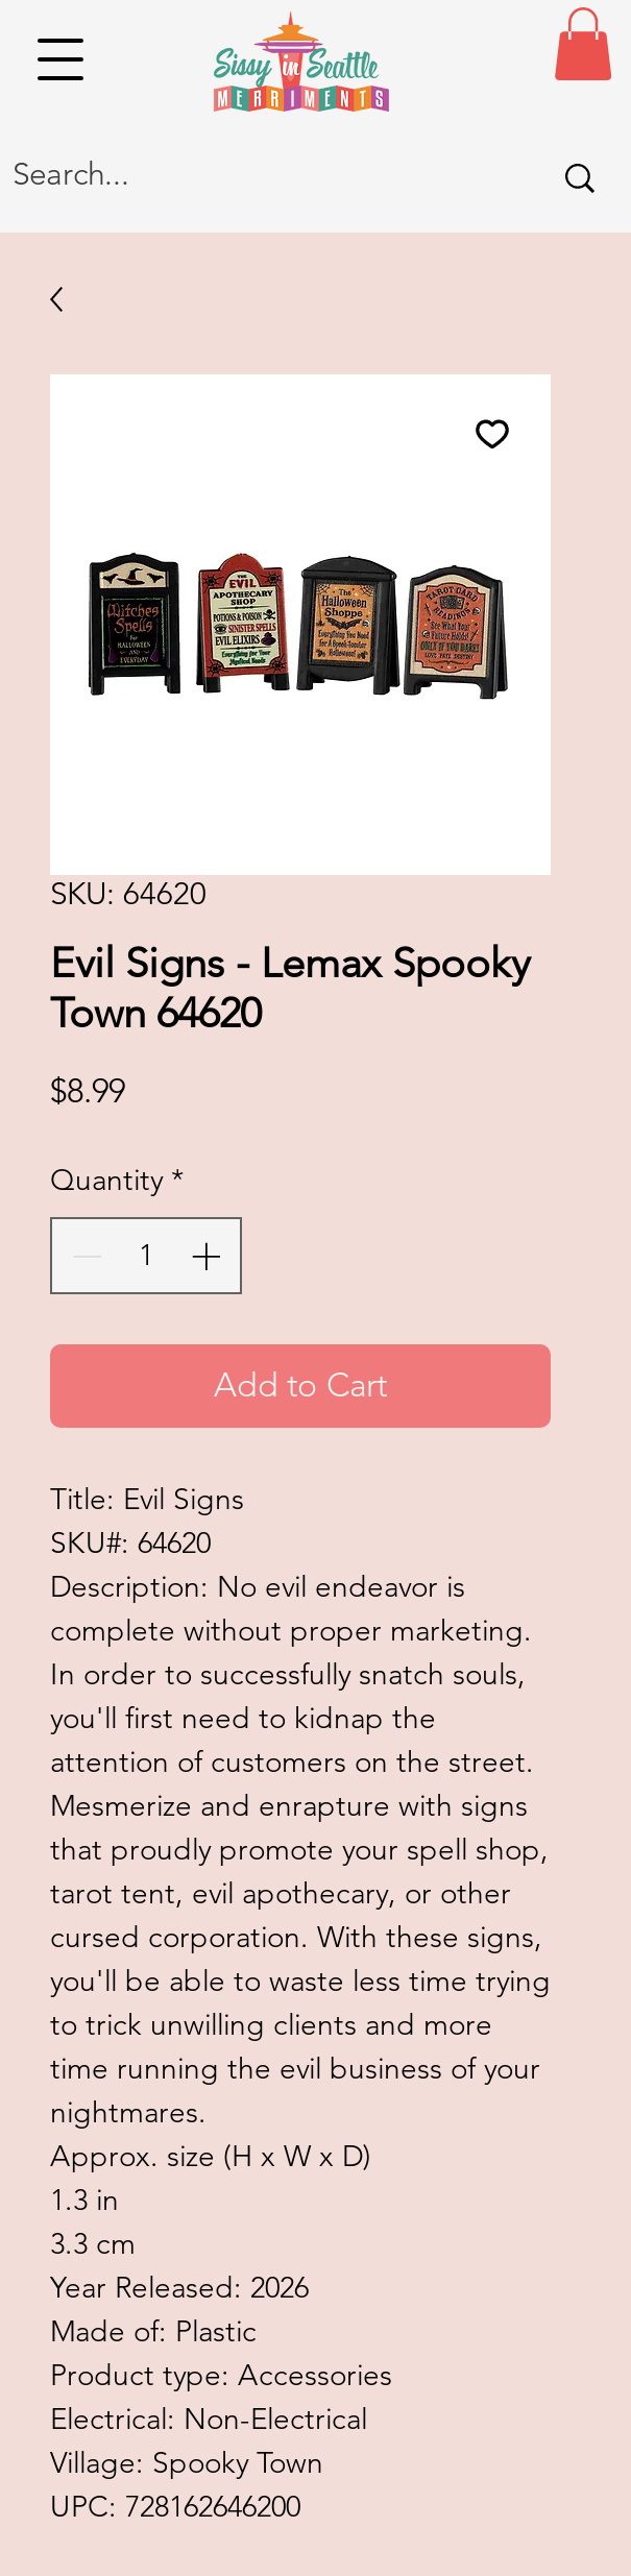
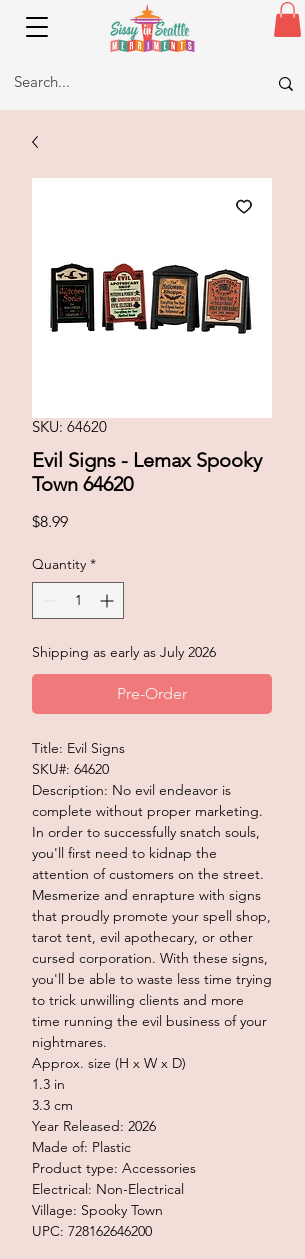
- Add to Cart
+ Shipping as early as July 2026
+ Pre-Order
